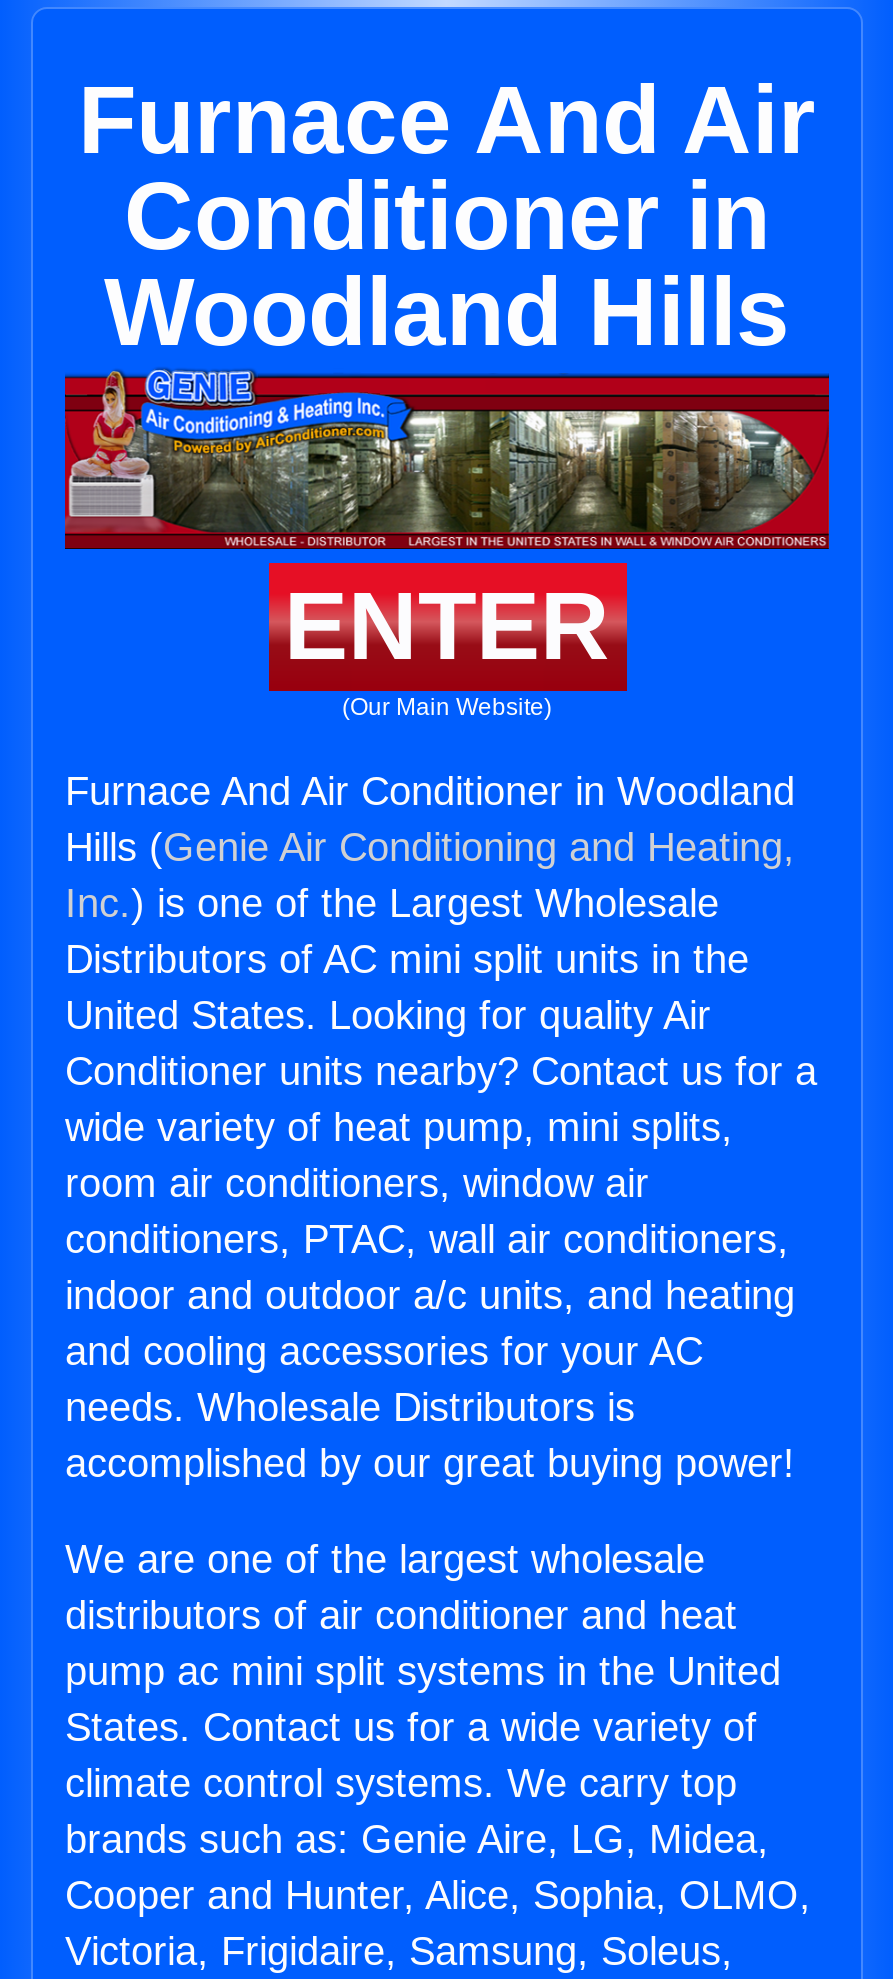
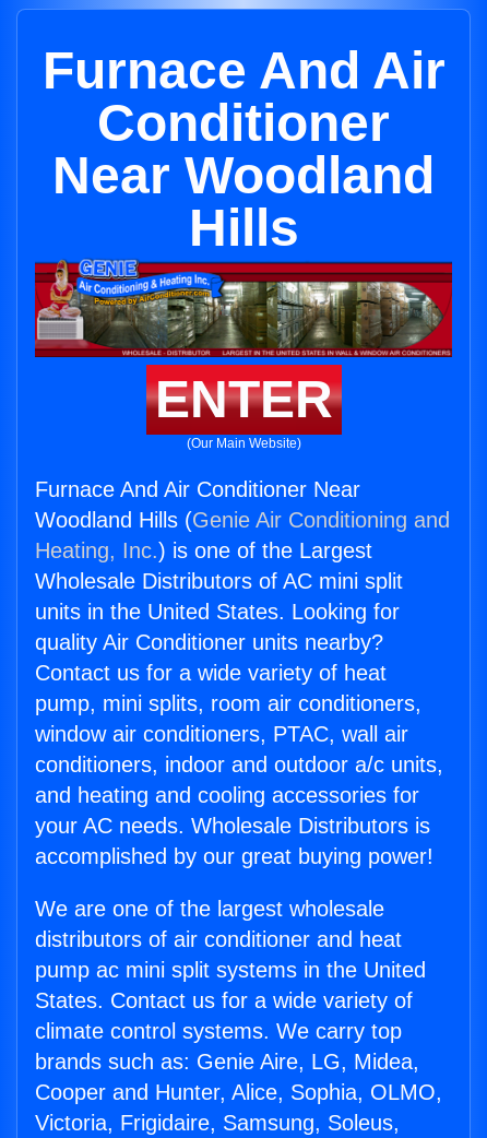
- Conditioner in
- Woodland Hills
+ Conditioner
+ Near Woodland
+ Hills

- Furnace And Air Conditioner in Woodland
- Hills (Genie Air Conditioning and Heating,
- Inc.) is one of the Largest Wholesale
- Distributors of AC mini split units in the
- United States. Looking for quality Air
- Conditioner units nearby? Contact us for a
- wide variety of heat pump, mini splits,
- room air conditioners, window air
- conditioners, PTAC, wall air conditioners,
- indoor and outdoor a/c units, and heating
- and cooling accessories for your AC
- needs. Wholesale Distributors is
+ Furnace And Air Conditioner Near
+ Woodland Hills (Genie Air Conditioning and
+ Heating, Inc.) is one of the Largest
+ Wholesale Distributors of AC mini split
+ units in the United States. Looking for
+ quality Air Conditioner units nearby?
+ Contact us for a wide variety of heat
+ pump, mini splits, room air conditioners,
+ window air conditioners, PTAC, wall air
+ conditioners, indoor and outdoor a/c units,
+ and heating and cooling accessories for
+ your AC needs. Wholesale Distributors is
